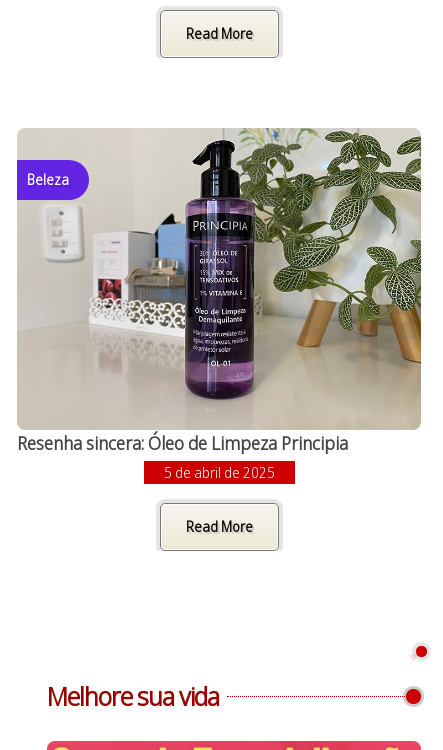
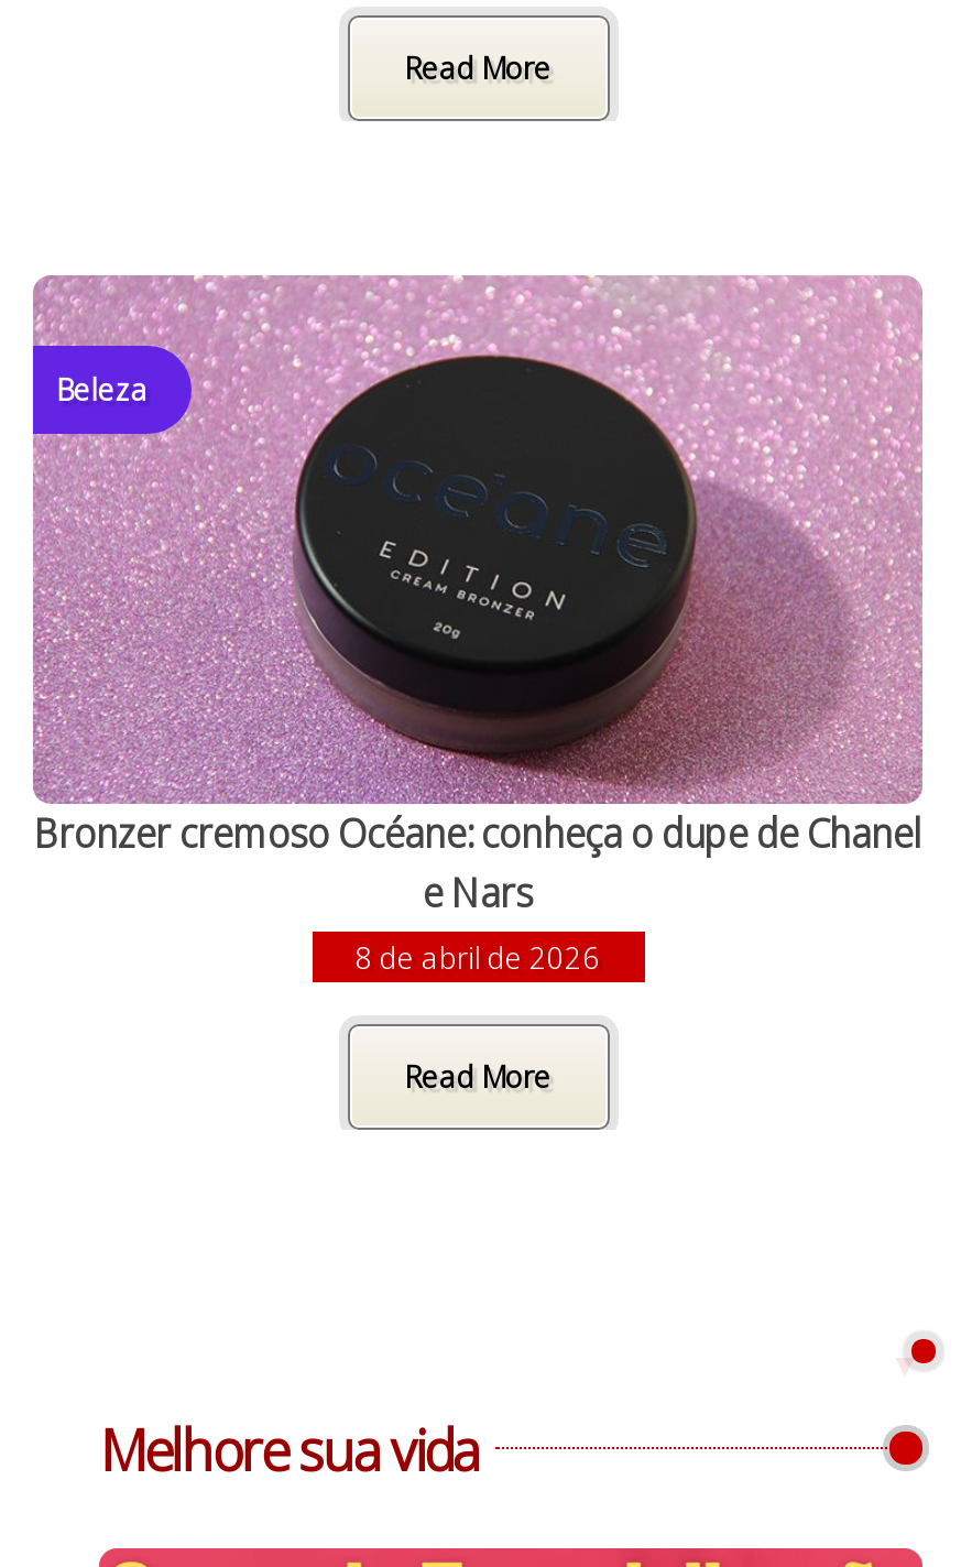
- [image]
+ [image]

- Resenha sincera: Óleo de Limpeza Principia
- 5 de abril de 2025
+ Bronzer cremoso Océane: conheça o dupe de Chanel
+ e Nars
+ 8 de abril de 2026
